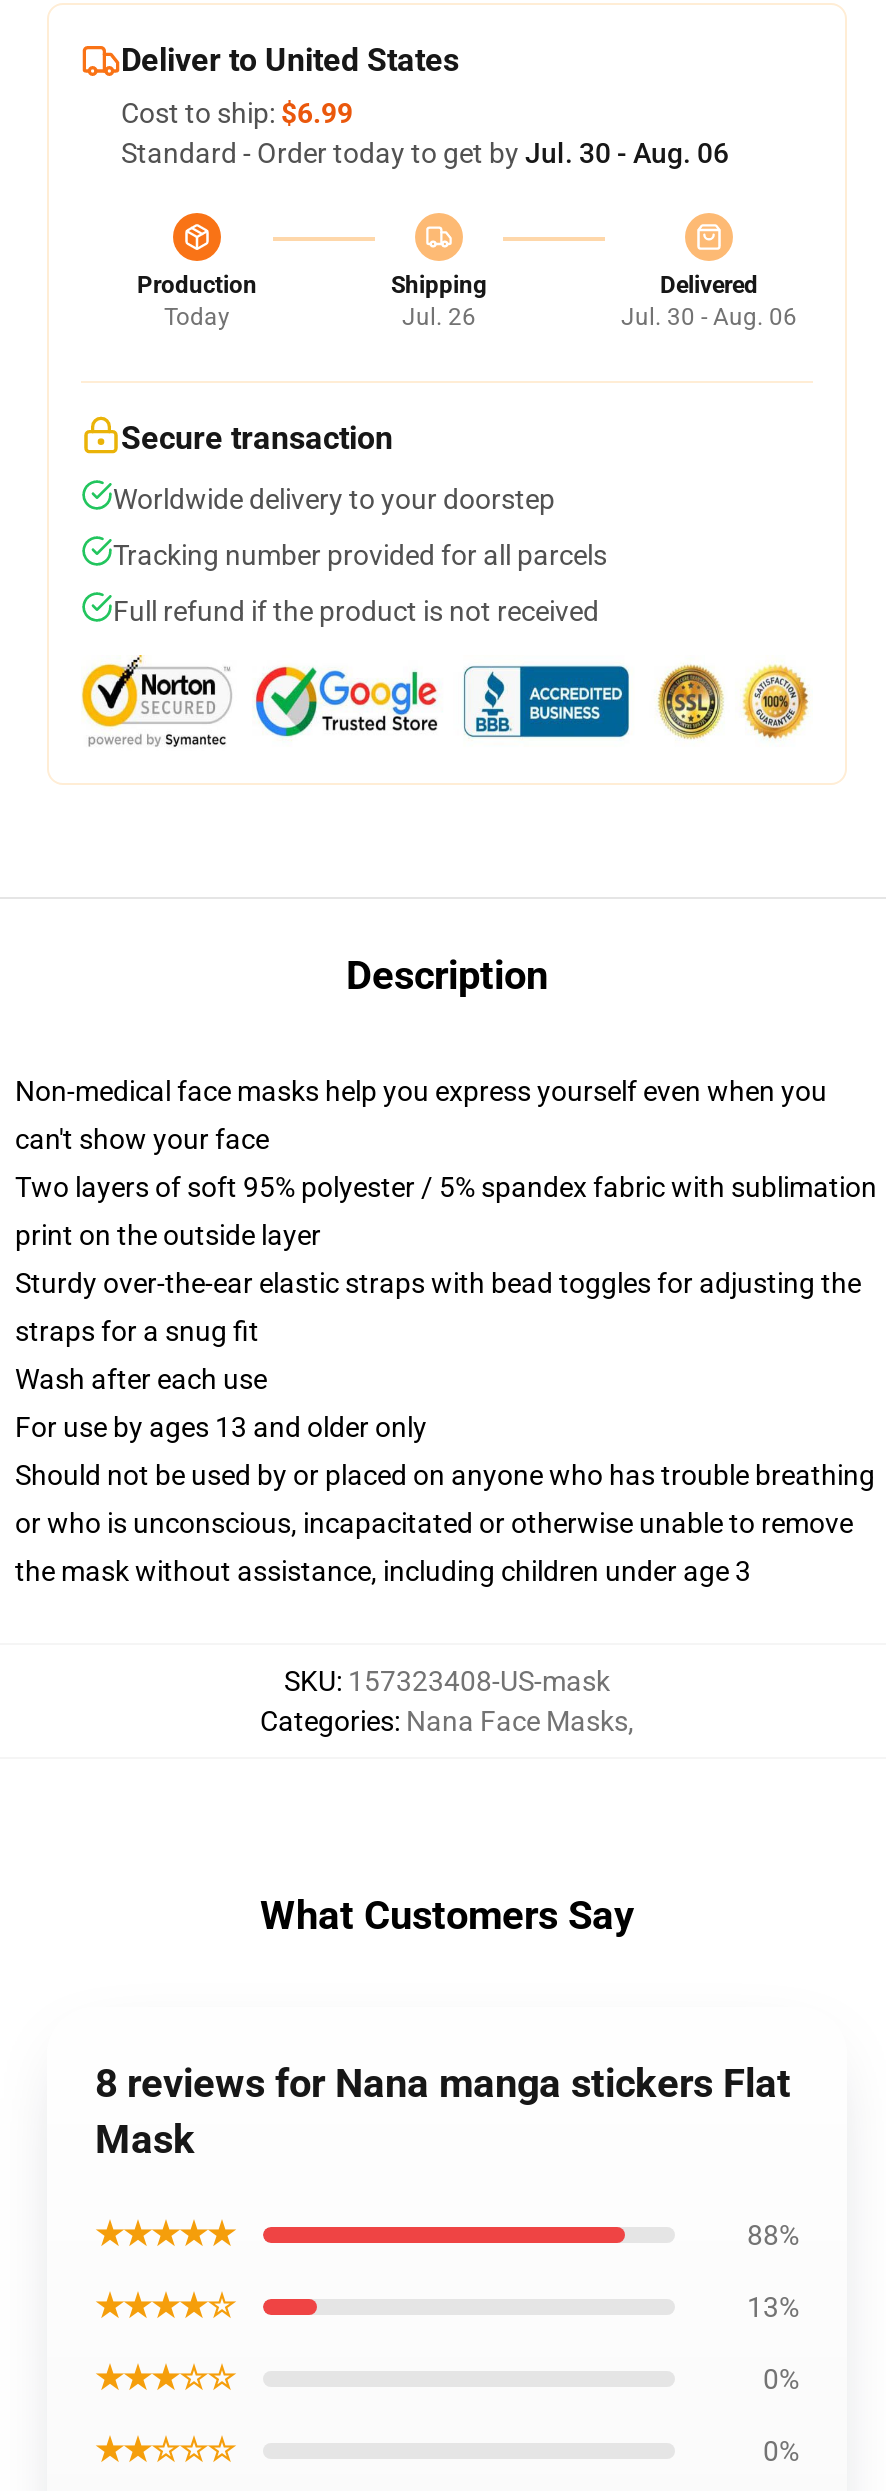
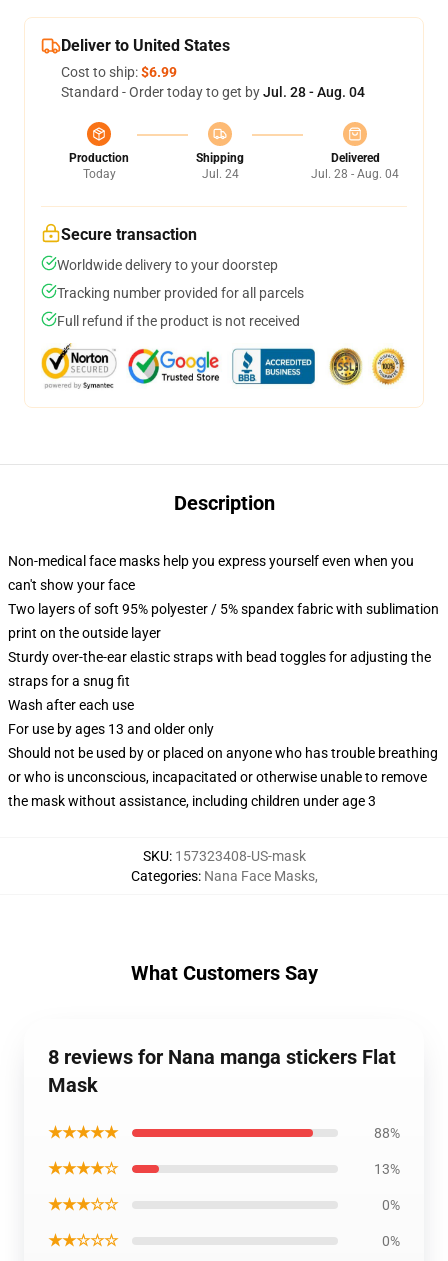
- Standard - Order today to get by Jul. 30 - Aug. 06
+ Standard - Order today to get by Jul. 28 - Aug. 04

- Jul. 26
+ Jul. 24

- Jul. 30 - Aug. 06
+ Jul. 28 - Aug. 04
